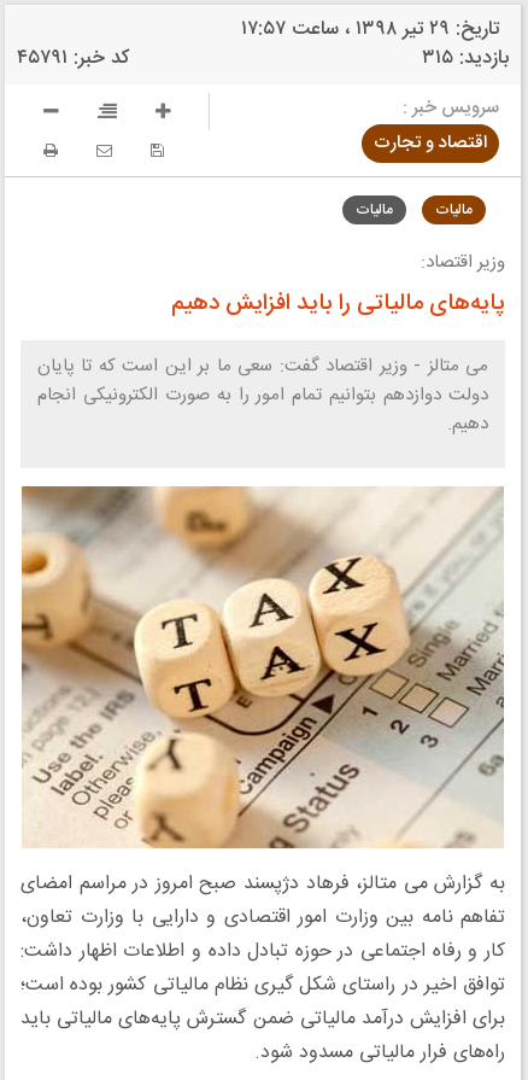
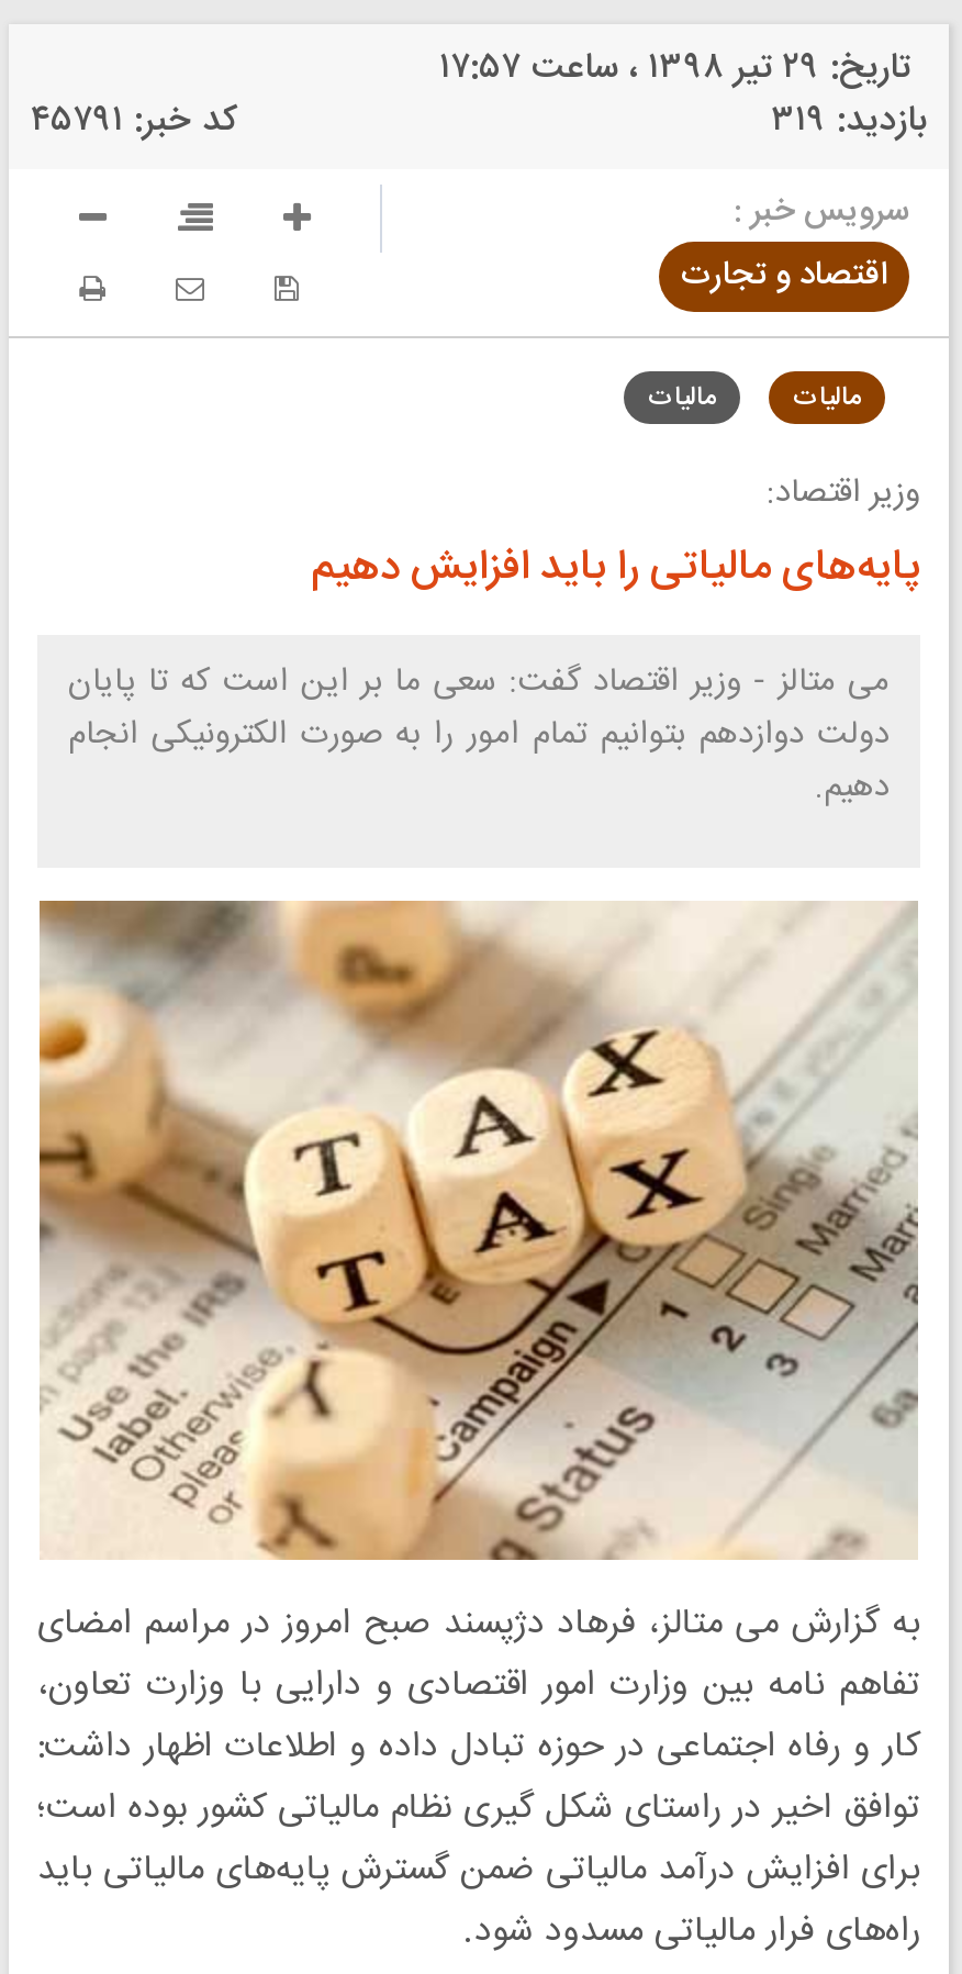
- بازدید: ۳۱۵
+ بازدید: ۳۱۹
